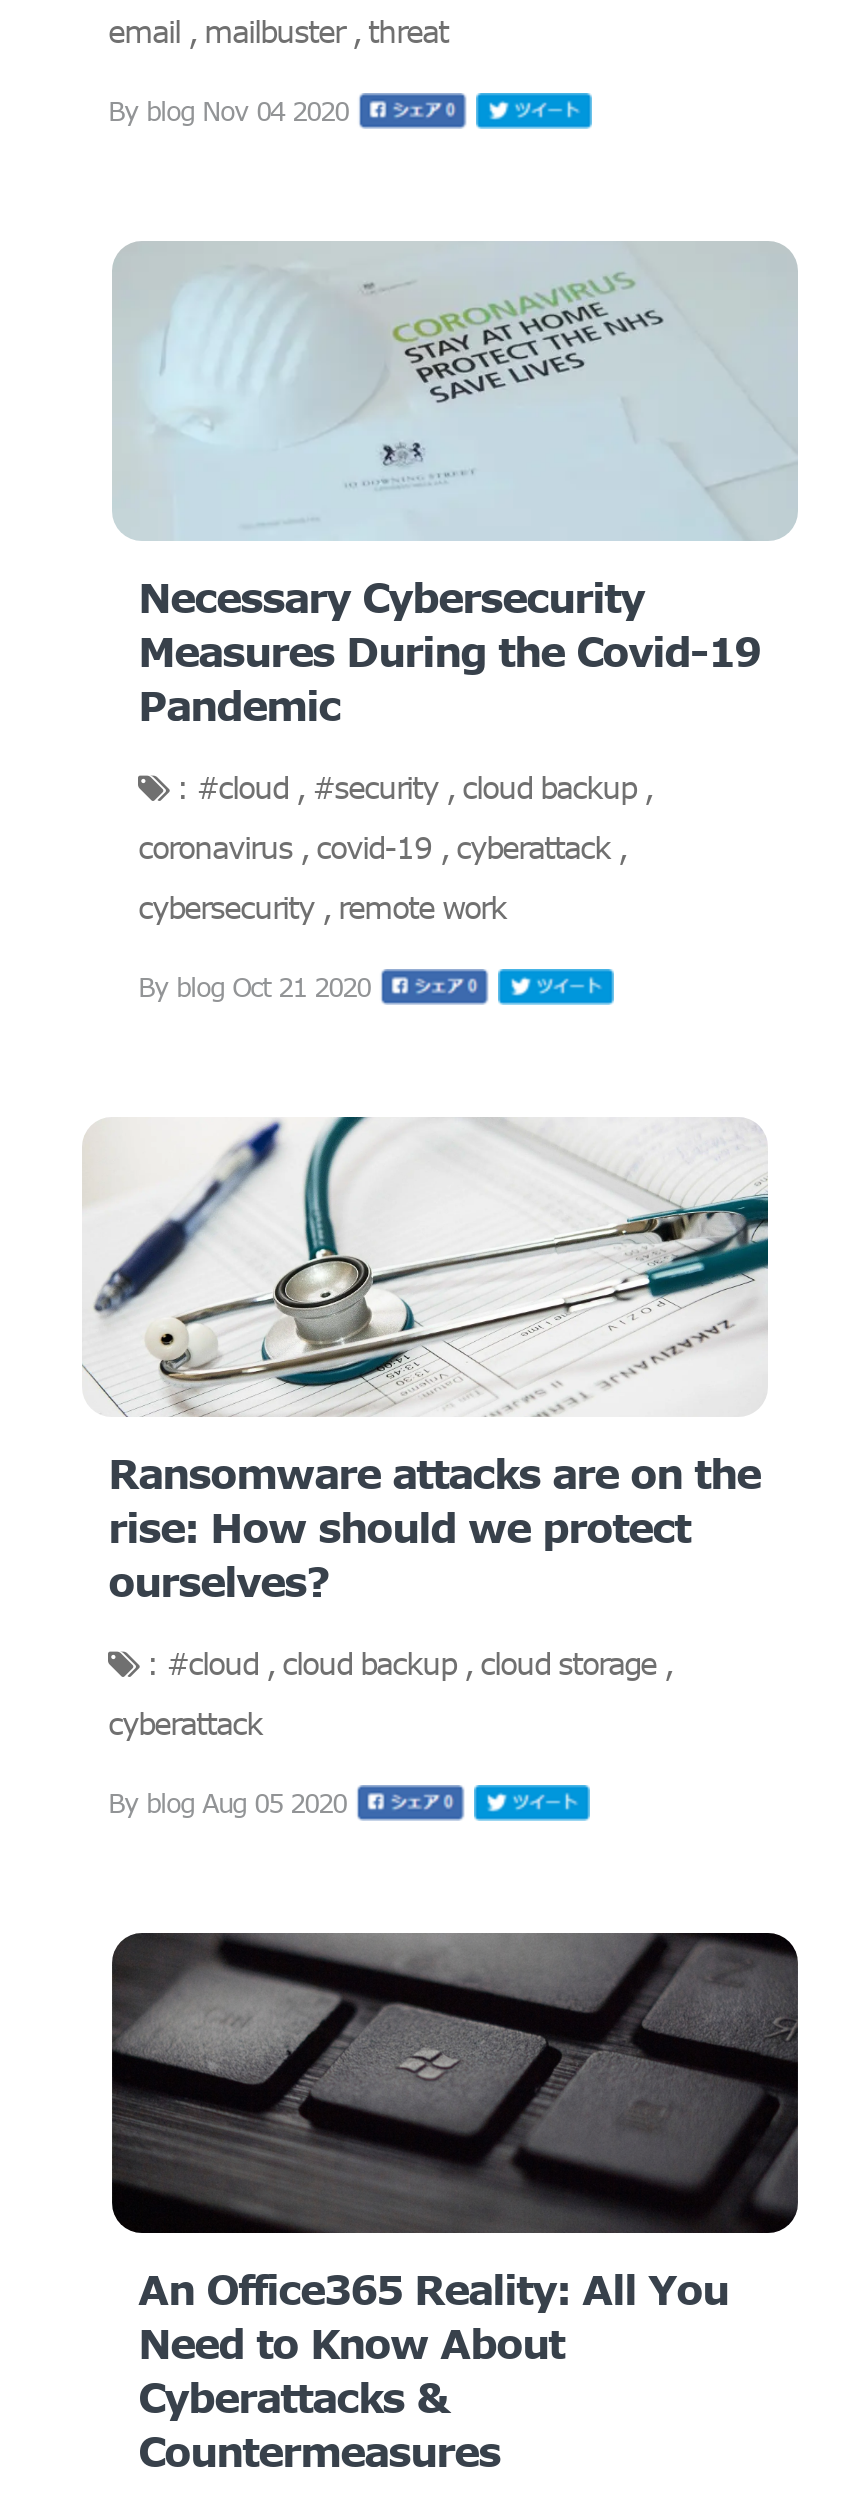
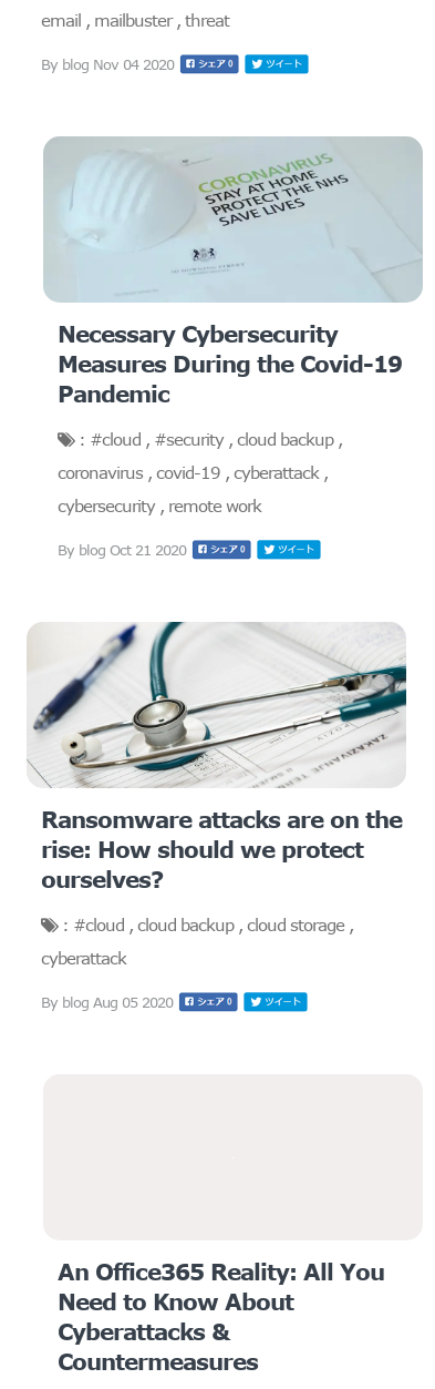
- [image]
